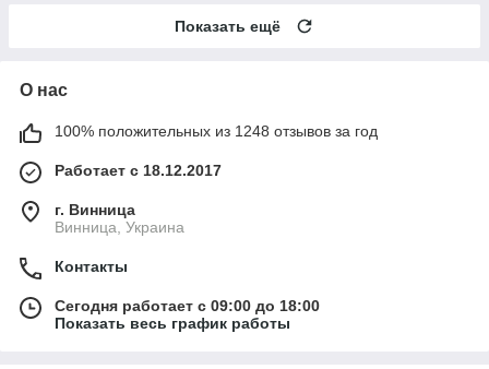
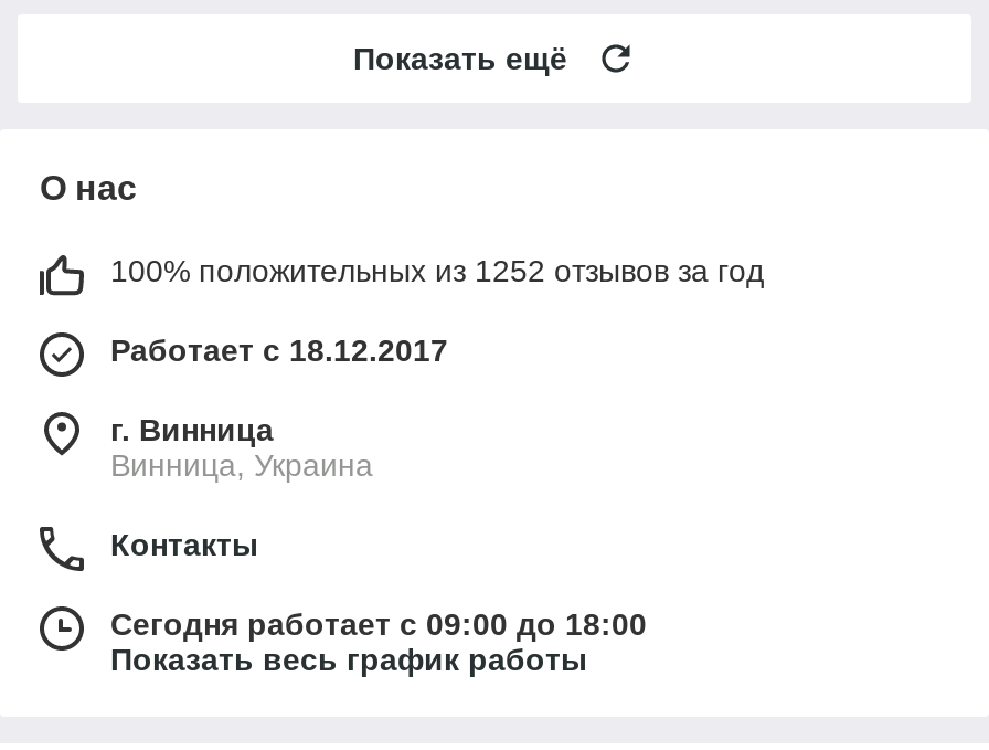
- 100% положительных из 1248 отзывов за год
+ 100% положительных из 1252 отзывов за год
